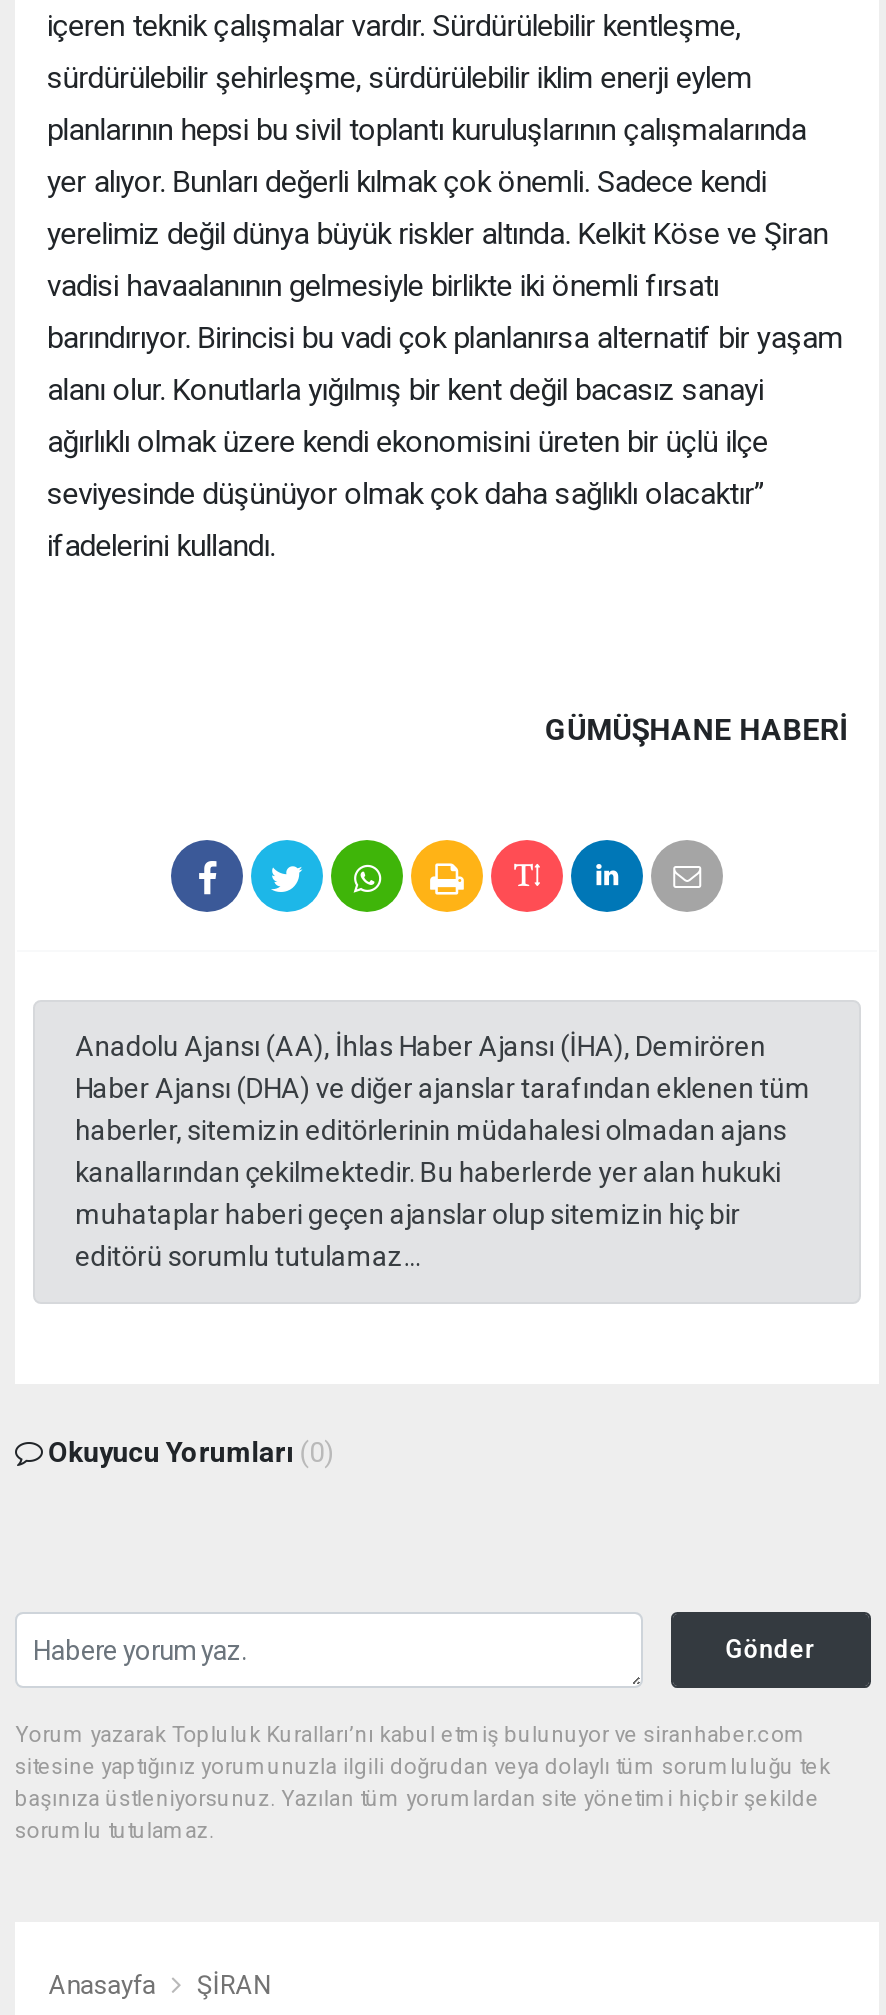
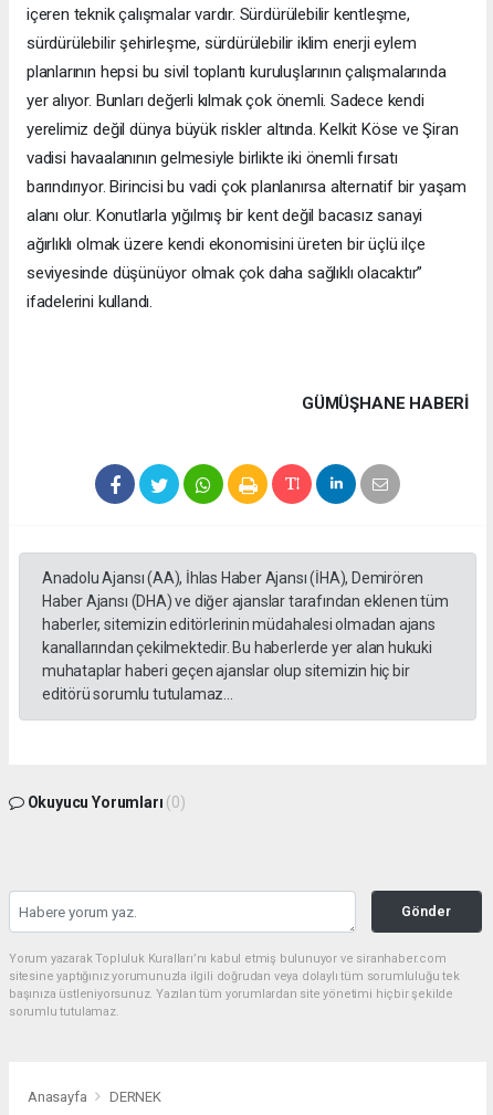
- ŞİRAN
+ DERNEK
